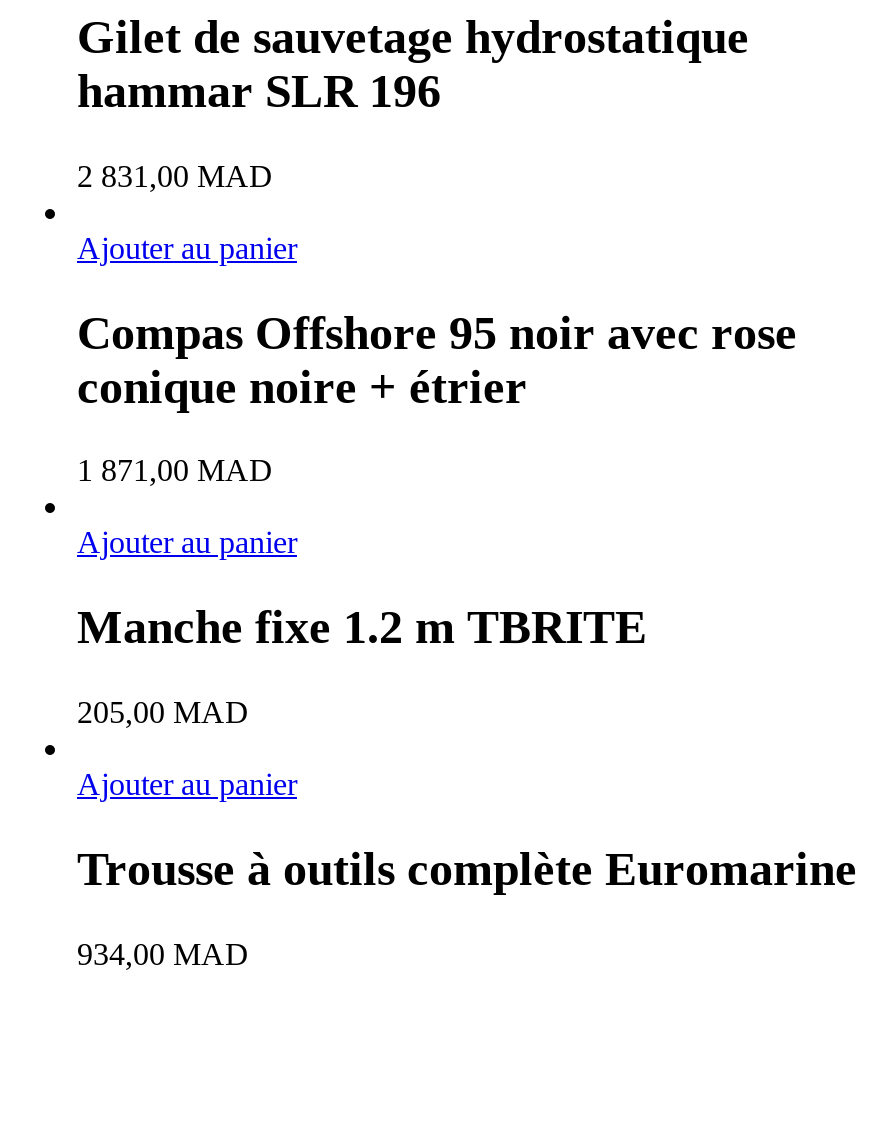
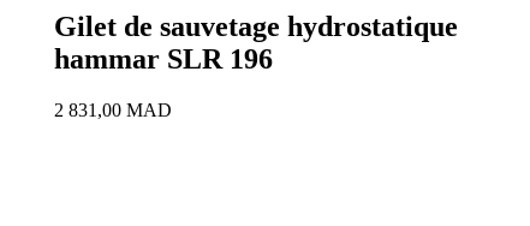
- Ajouter au panier
- Compas Offshore 95 noir avec rose
- conique noire + étrier
- 1 871,00 MAD
- Ajouter au panier
- Manche fixe 1.2 m TBRITE
- 205,00 MAD
- Ajouter au panier
- Trousse à outils complète Euromarine
- 934,00 MAD
